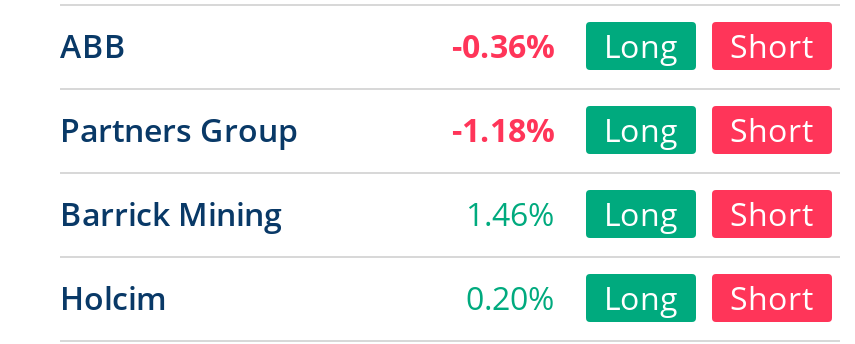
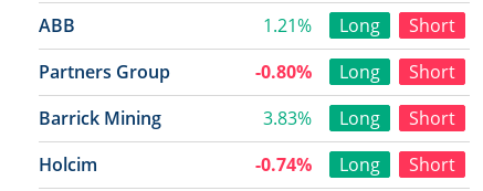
- -0.36% Long Short
+ 1.21% Long Short

- -1.18% Long Short
+ -0.80% Long Short

- 1.46% Long Short
+ 3.83% Long Short

- 0.20% Long Short
+ -0.74% Long Short
